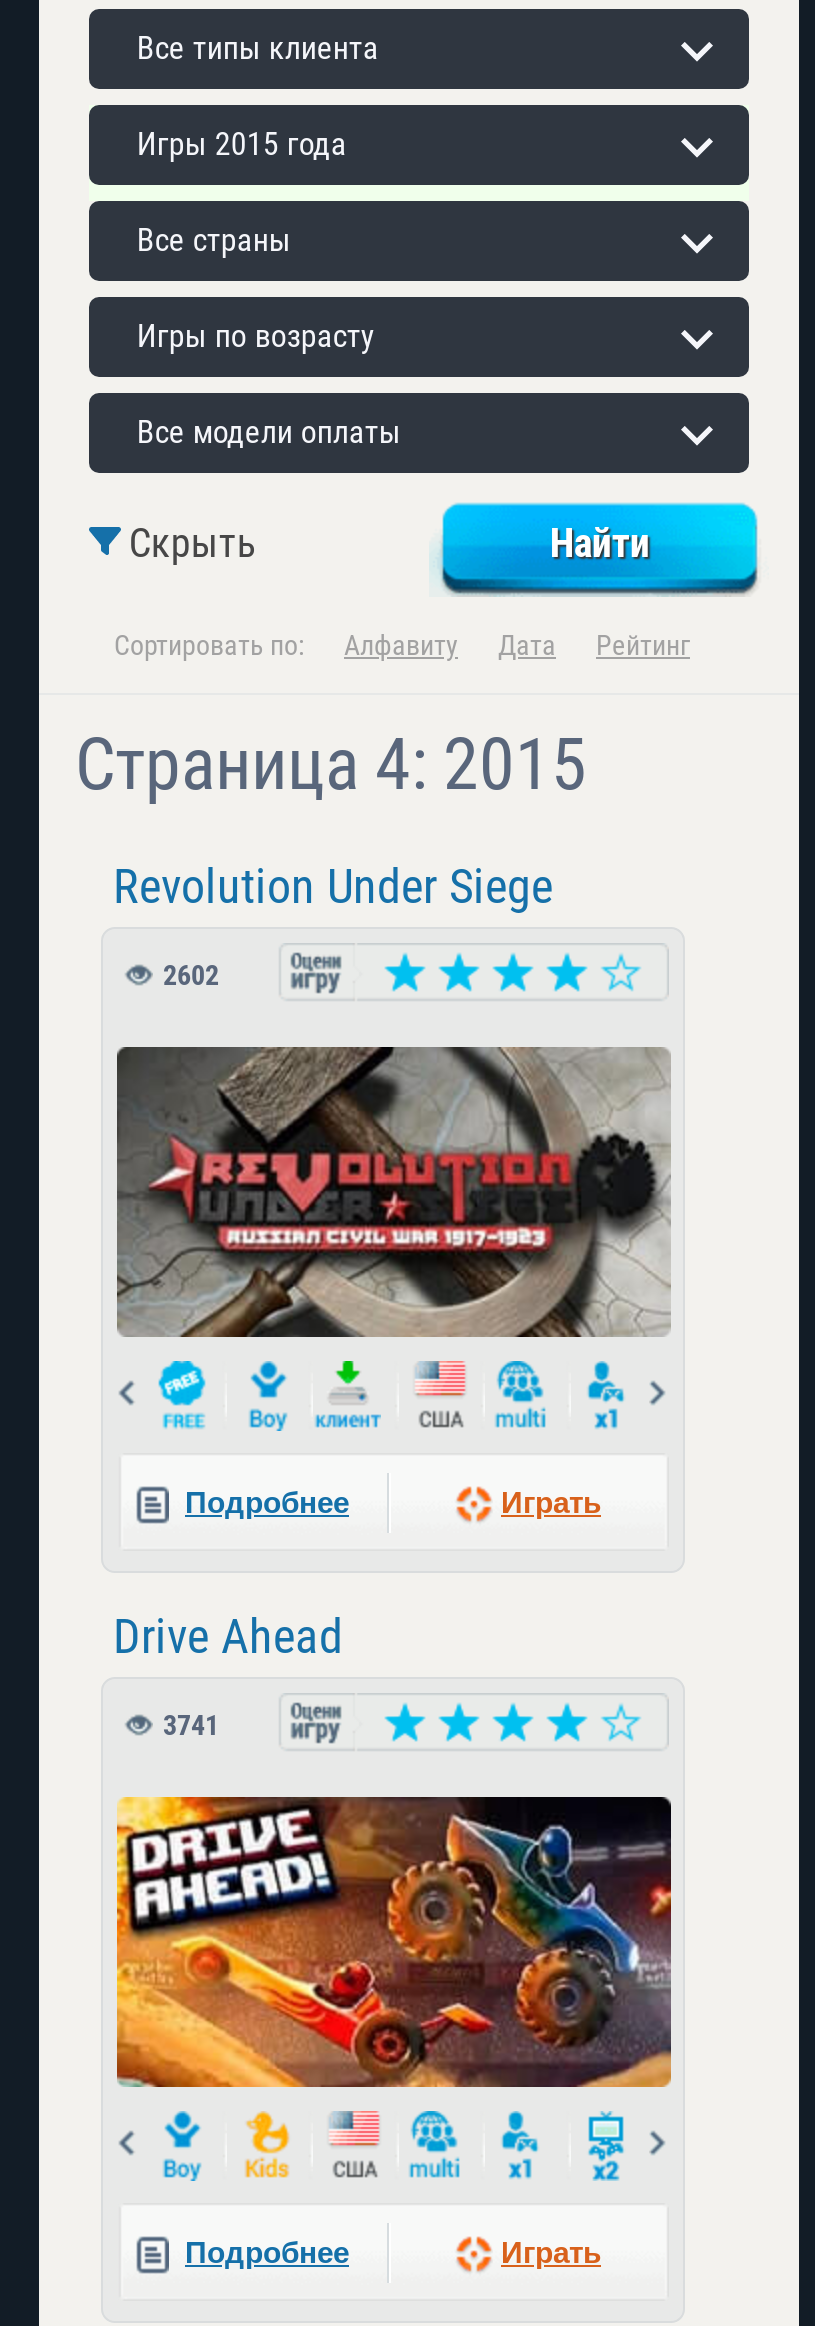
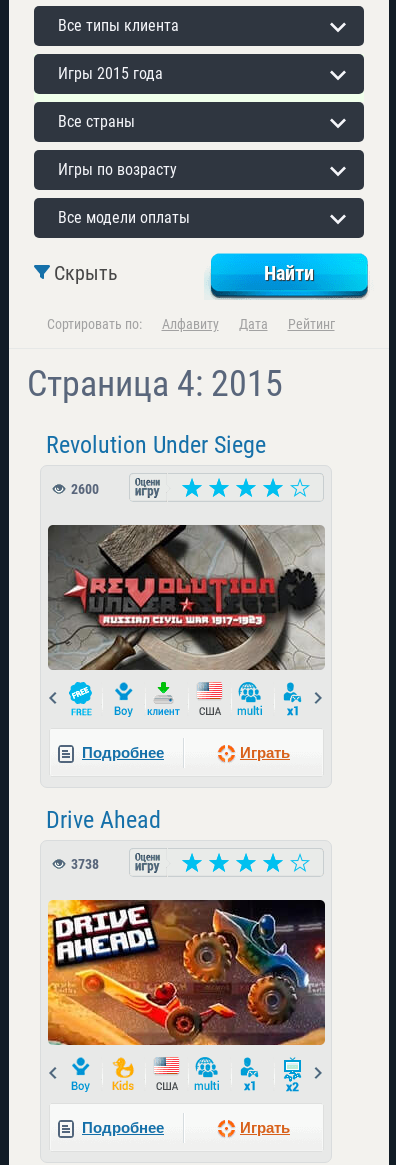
- 2602
+ 2600

- 3741
+ 3738
